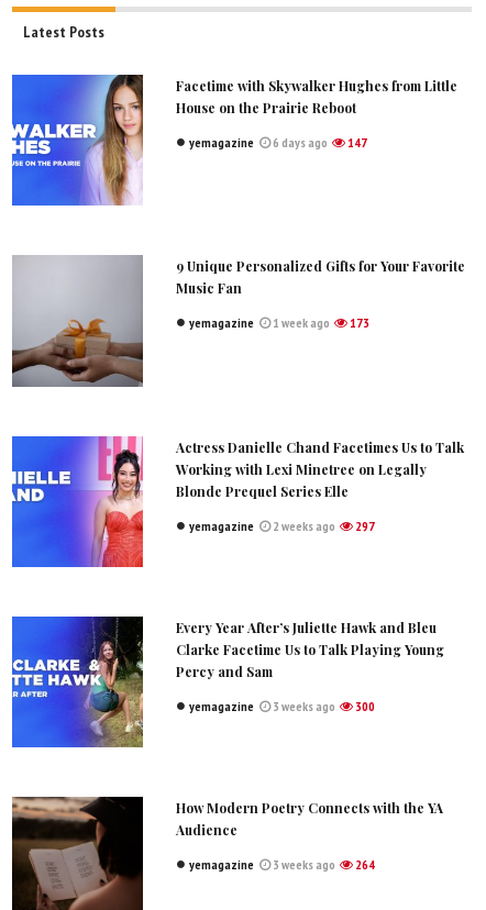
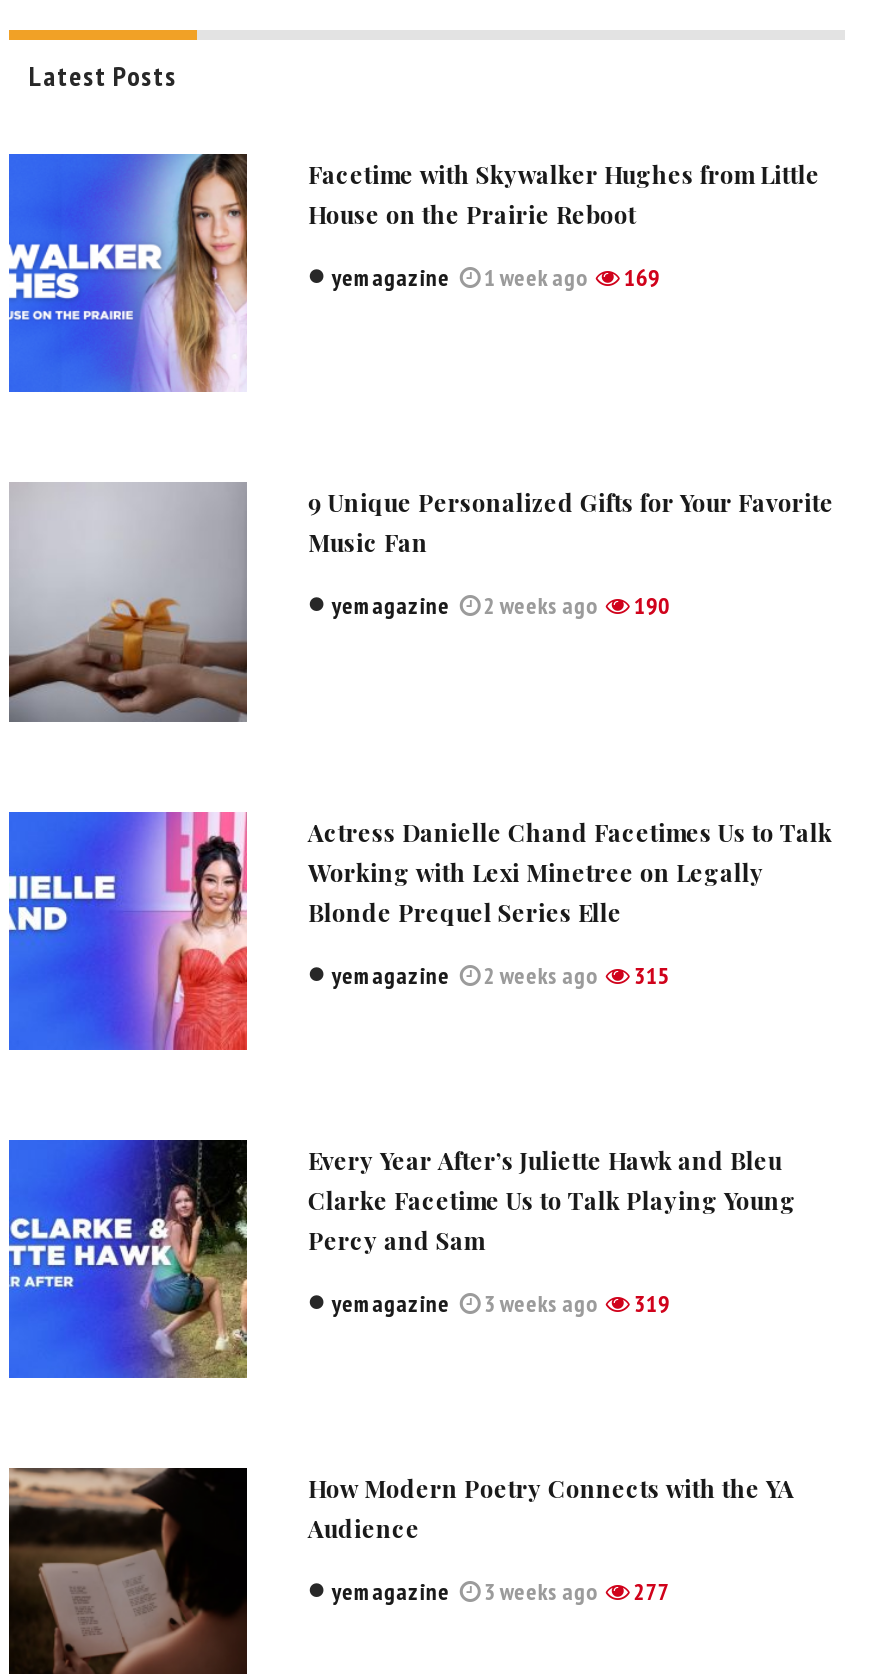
- 6 days ago
+ 1 week ago

- 147
+ 169

- 1 week ago
+ 2 weeks ago

- 173
+ 190

- yemagazine 2 weeks ago 297
+ yemagazine 2 weeks ago 315

- yemagazine 3 weeks ago 300
+ yemagazine 3 weeks ago 319

- yemagazine 3 weeks ago 264
+ yemagazine 3 weeks ago 277
